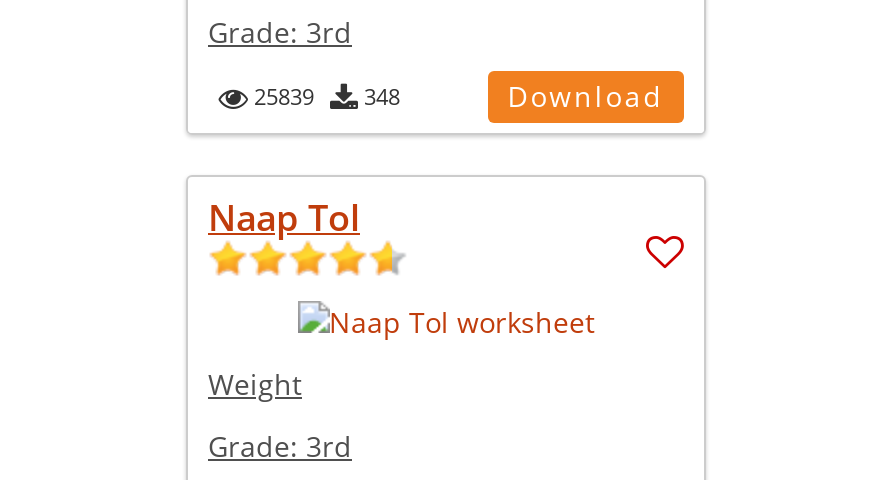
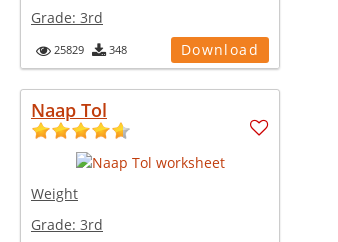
- 25839 348
+ 25829 348
